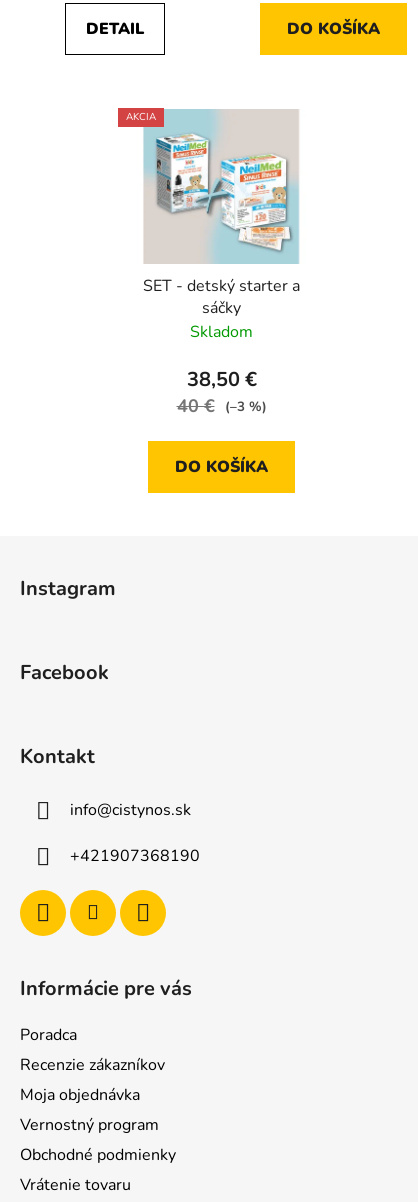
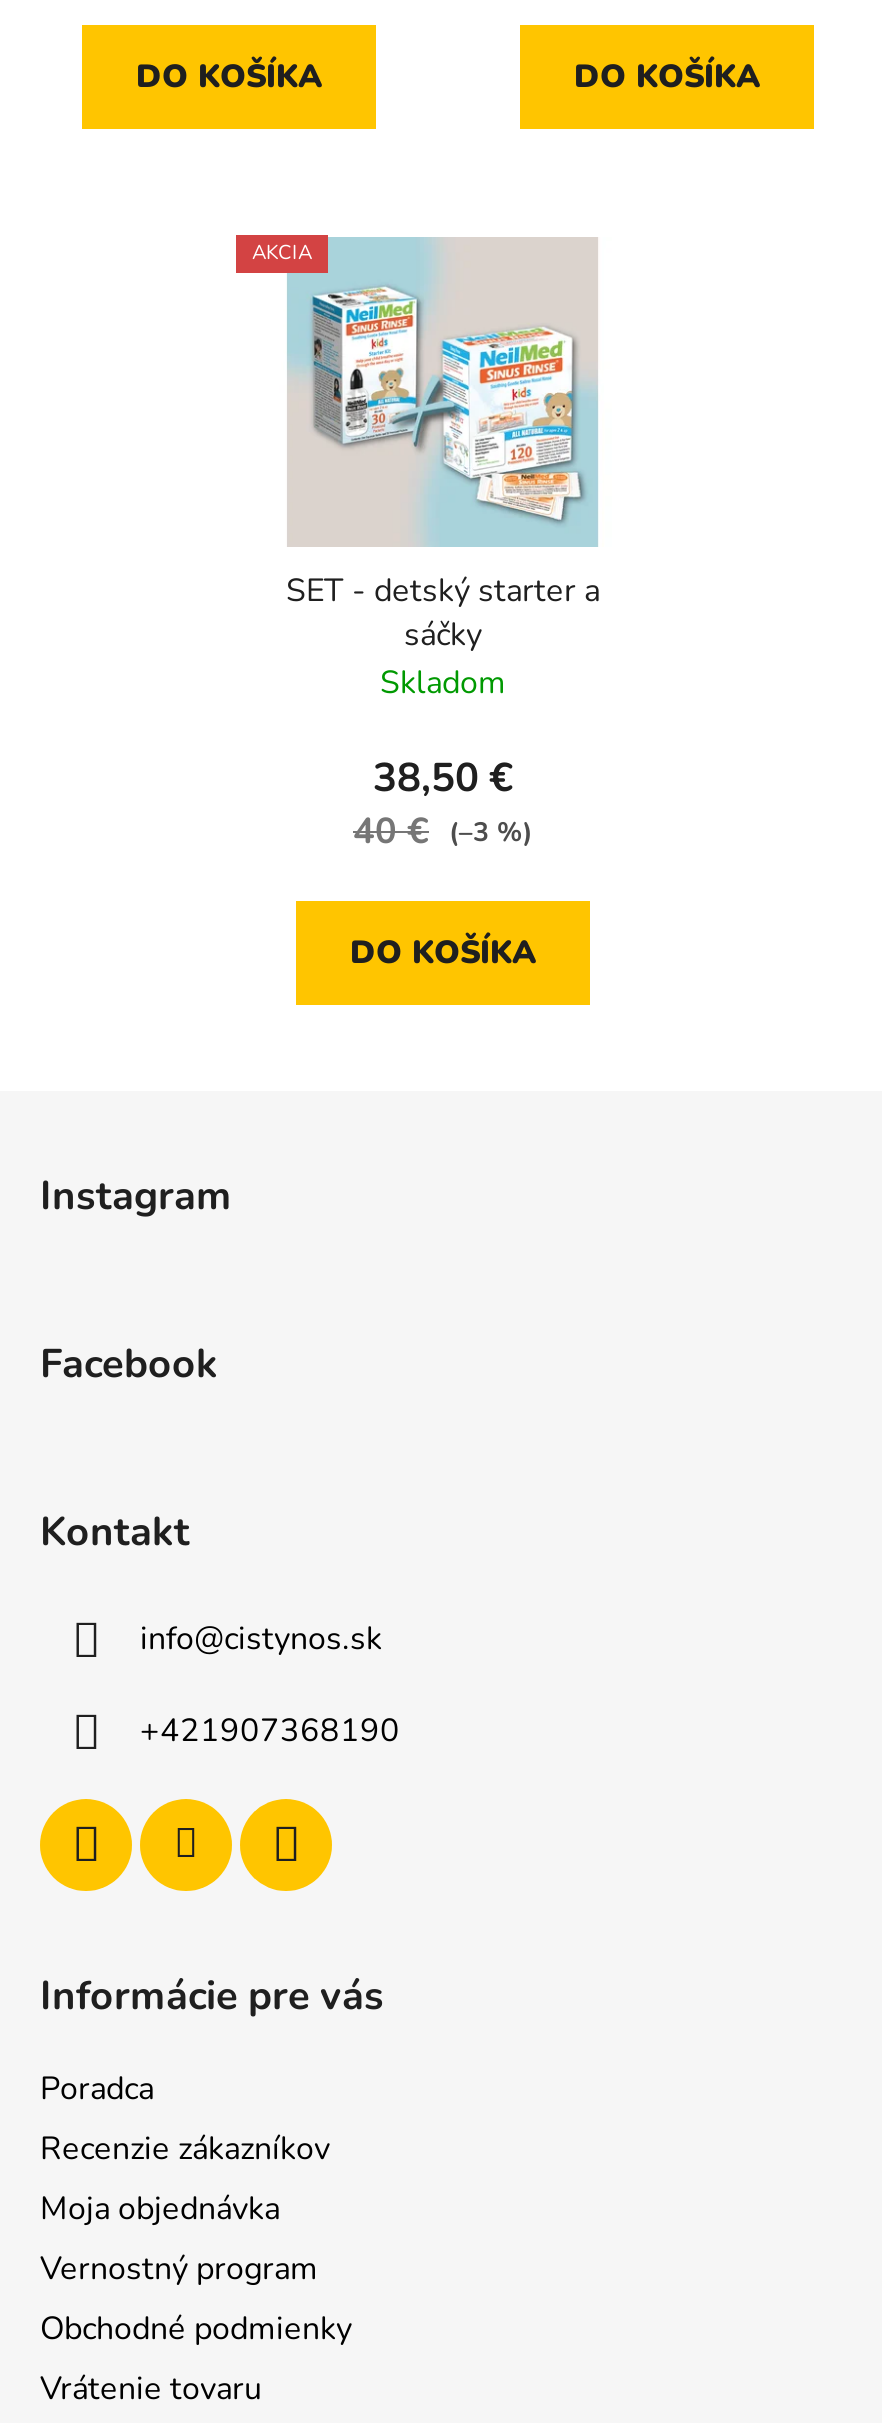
- DETAIL
+ DO KOŠÍKA
